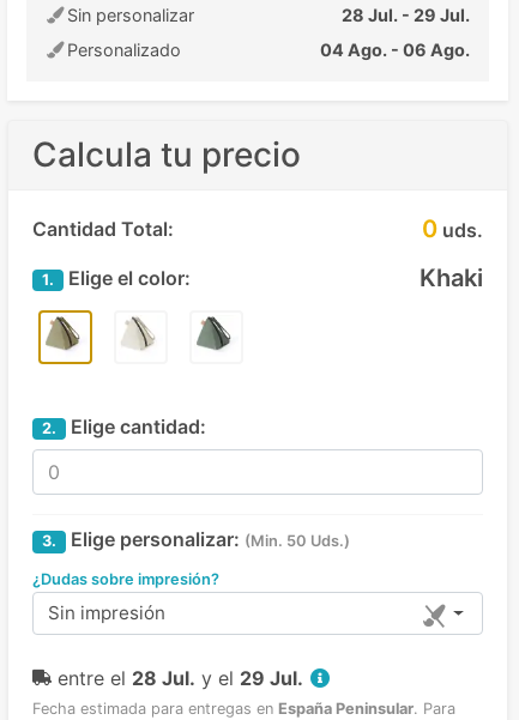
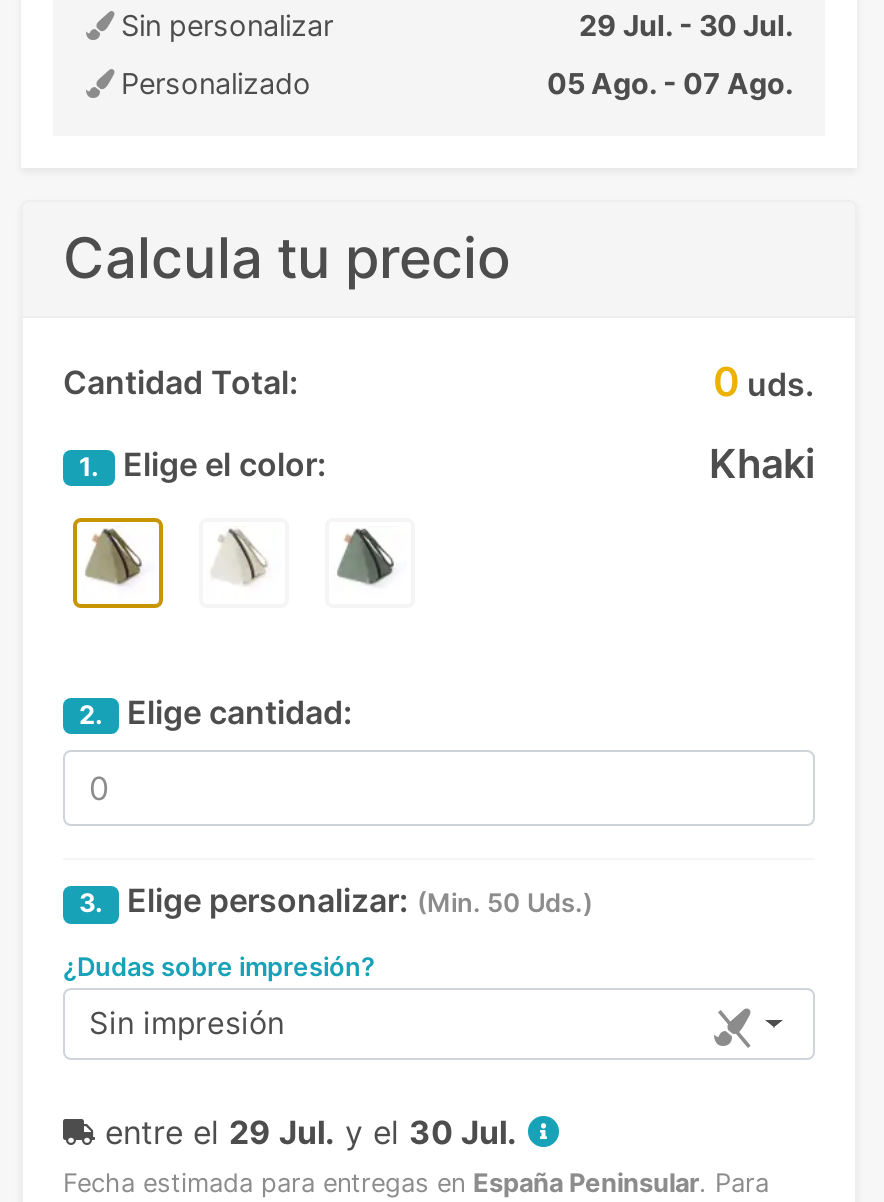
- 28 Jul. - 29 Jul.
+ 29 Jul. - 30 Jul.

- 04 Ago. - 06 Ago.
+ 05 Ago. - 07 Ago.

- entre el 28 Jul. y el 29 Jul.
+ entre el 29 Jul. y el 30 Jul.
